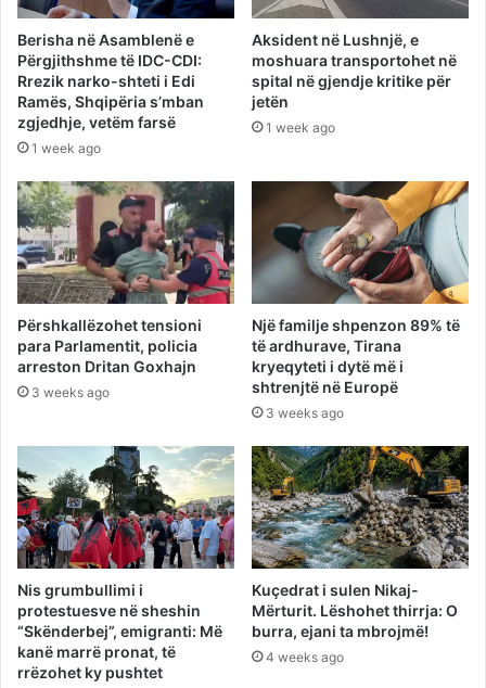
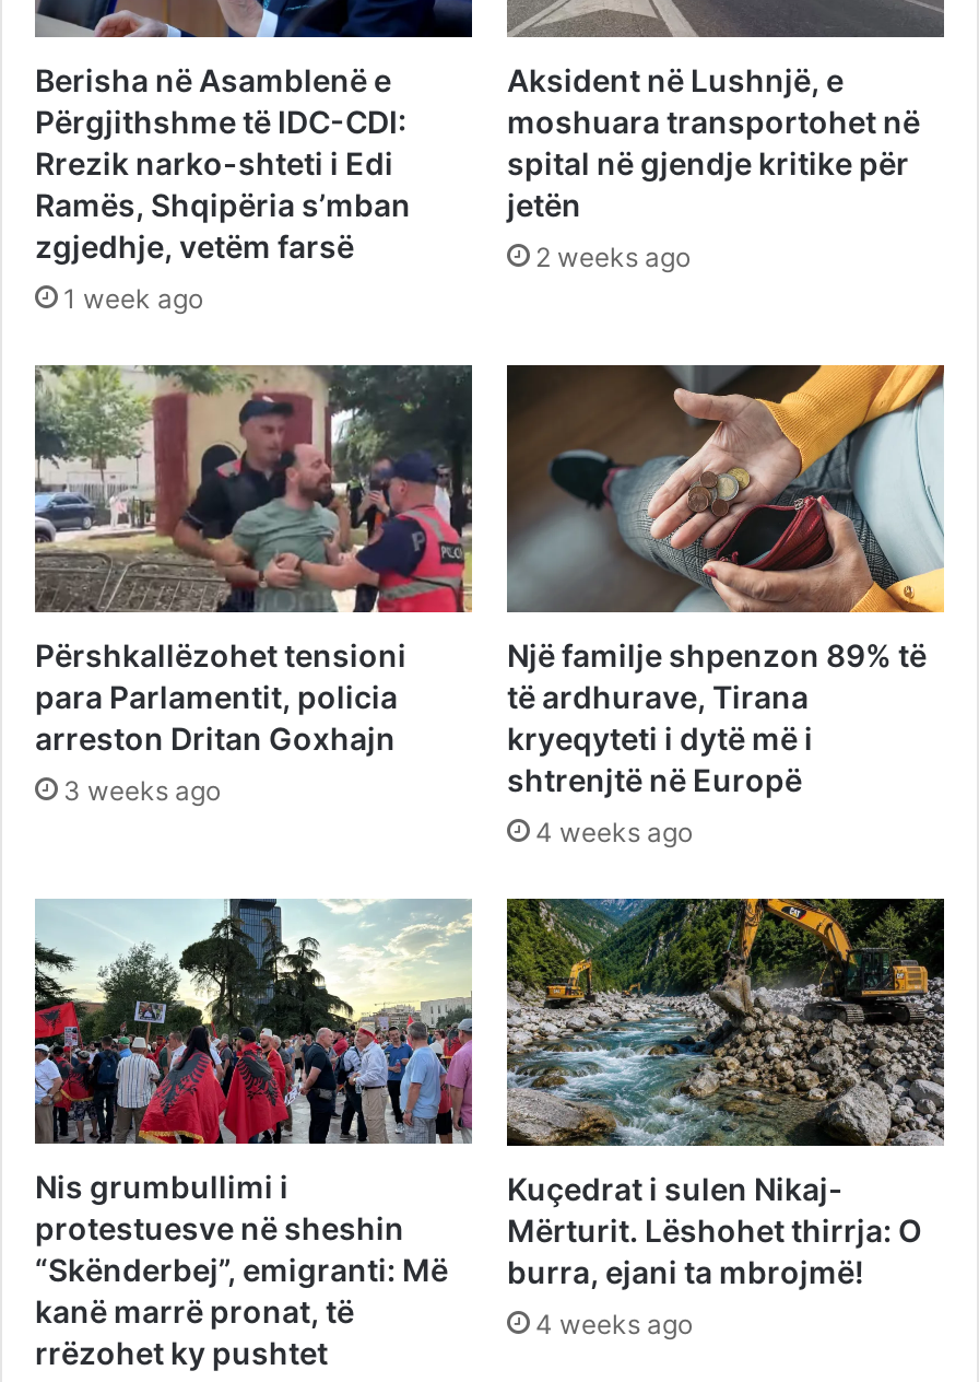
- 1 week ago
+ 2 weeks ago

- 3 weeks ago
+ 4 weeks ago
